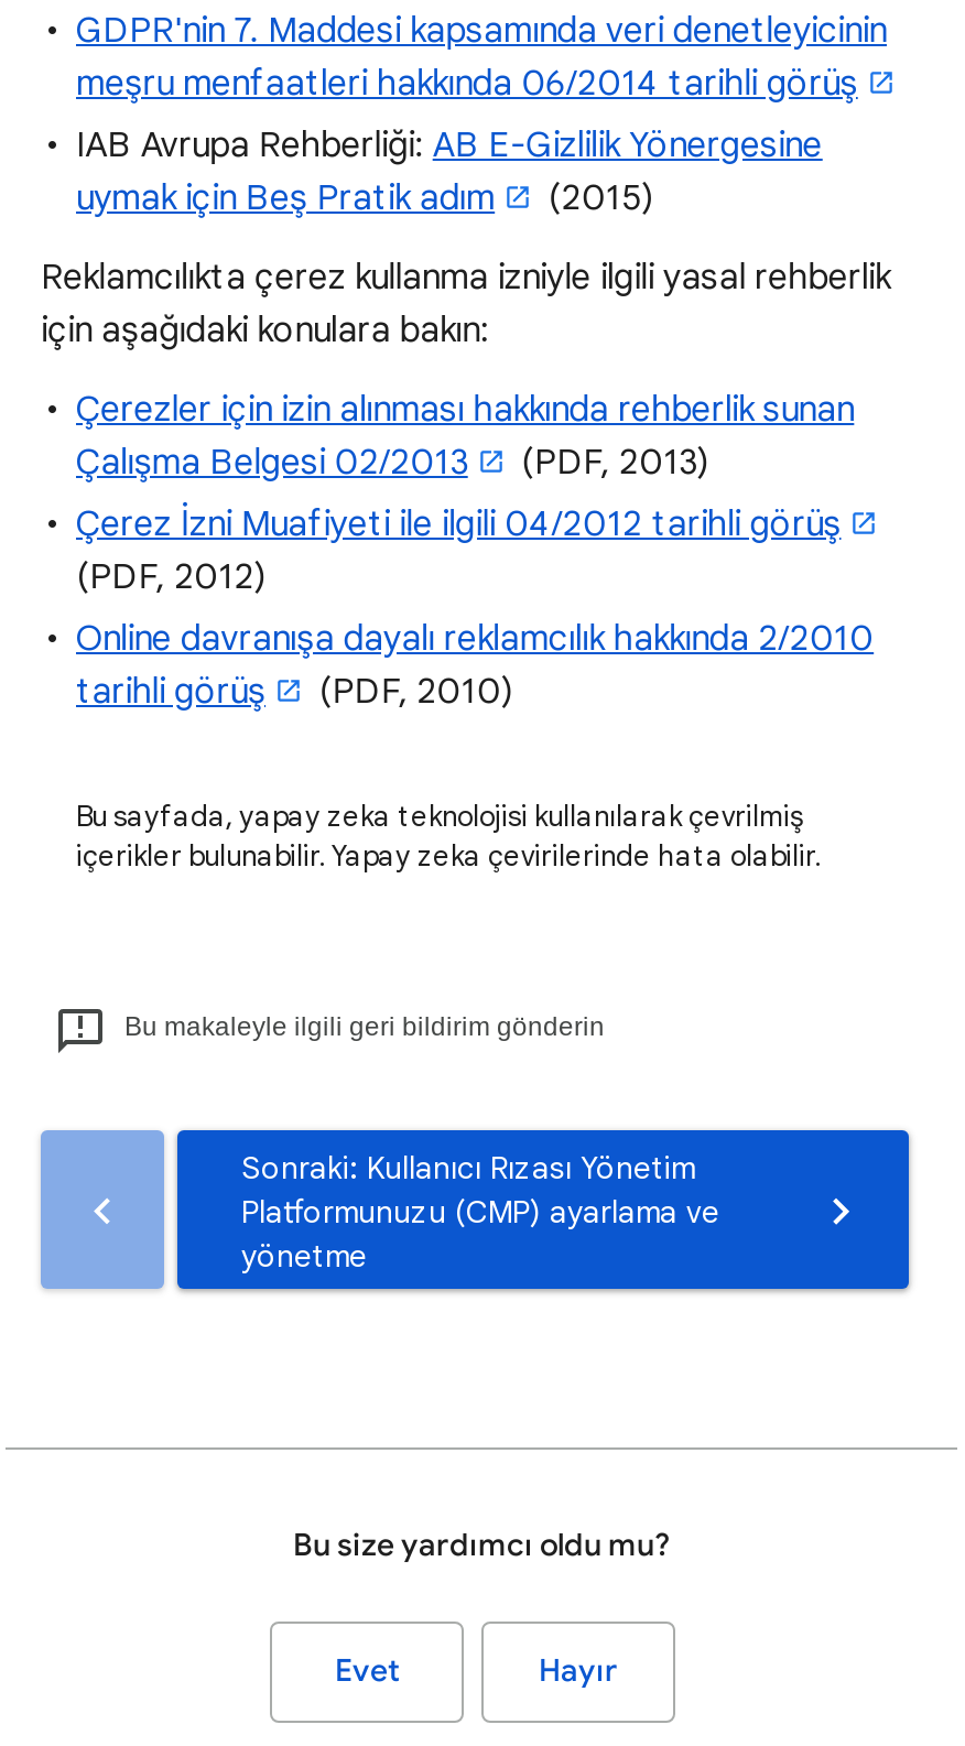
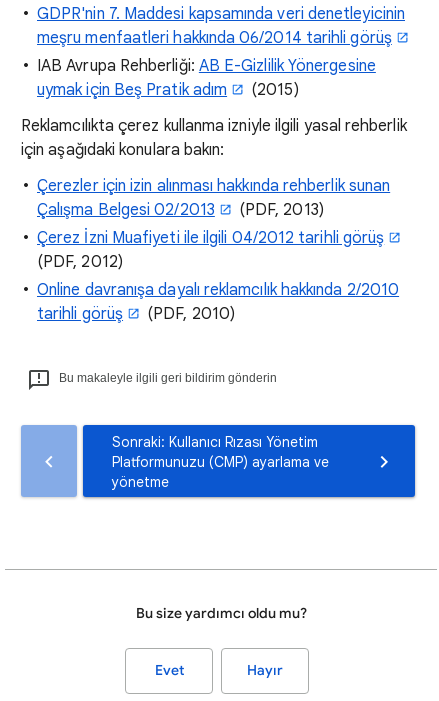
- Bu sayfada, yapay zeka teknolojisi kullanılarak çevrilmiş
- içerikler bulunabilir. Yapay zeka çevirilerinde hata olabilir.
